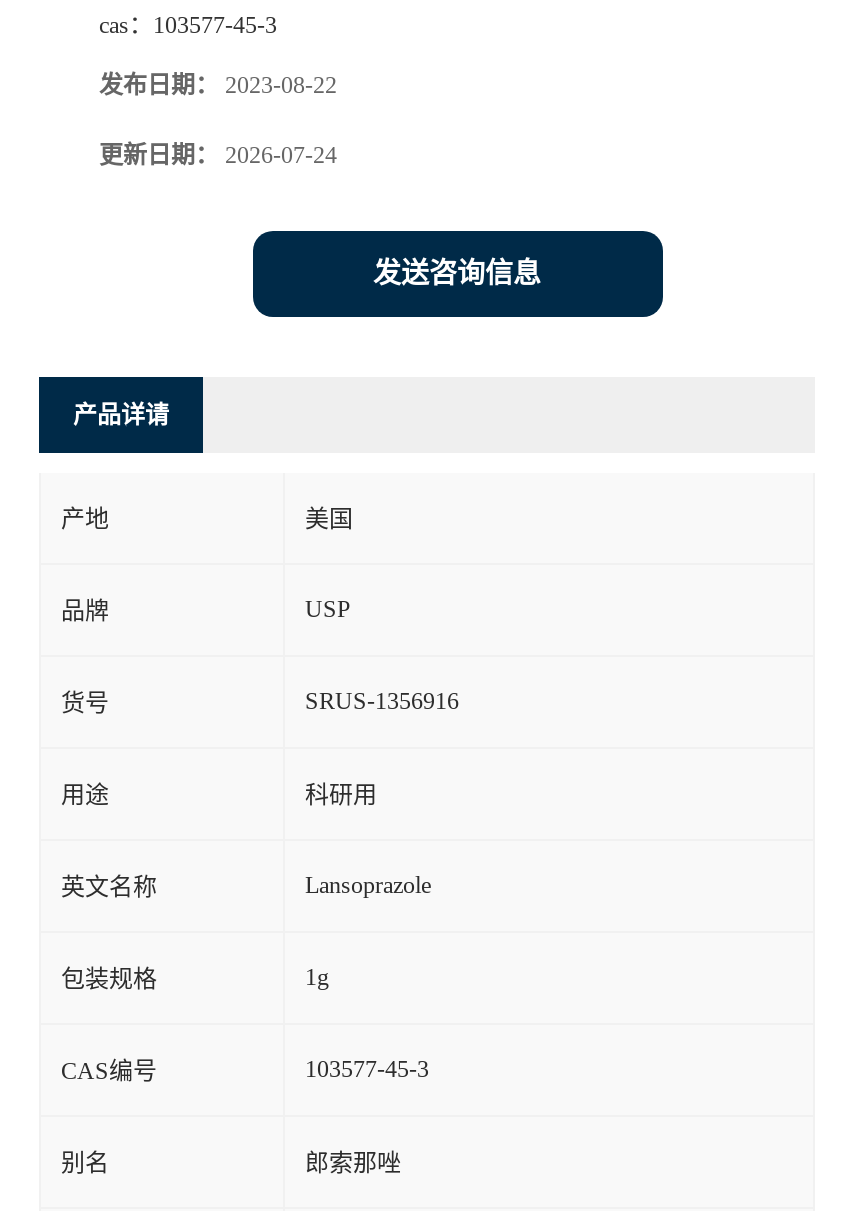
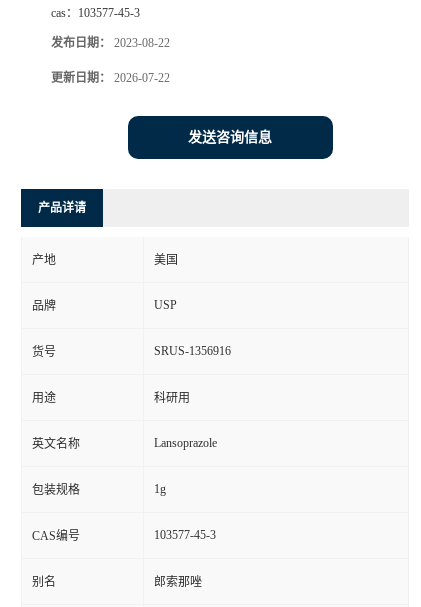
- 更新日期：2026-07-24
+ 更新日期：2026-07-22
